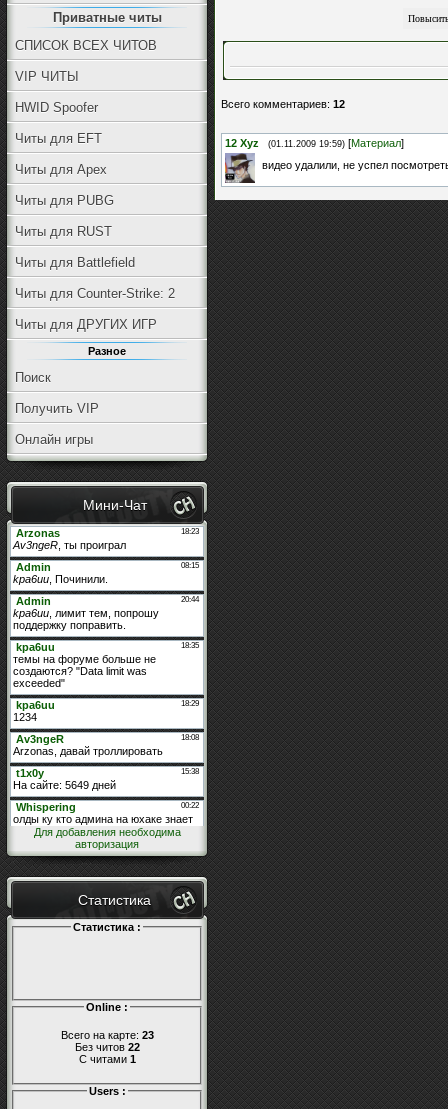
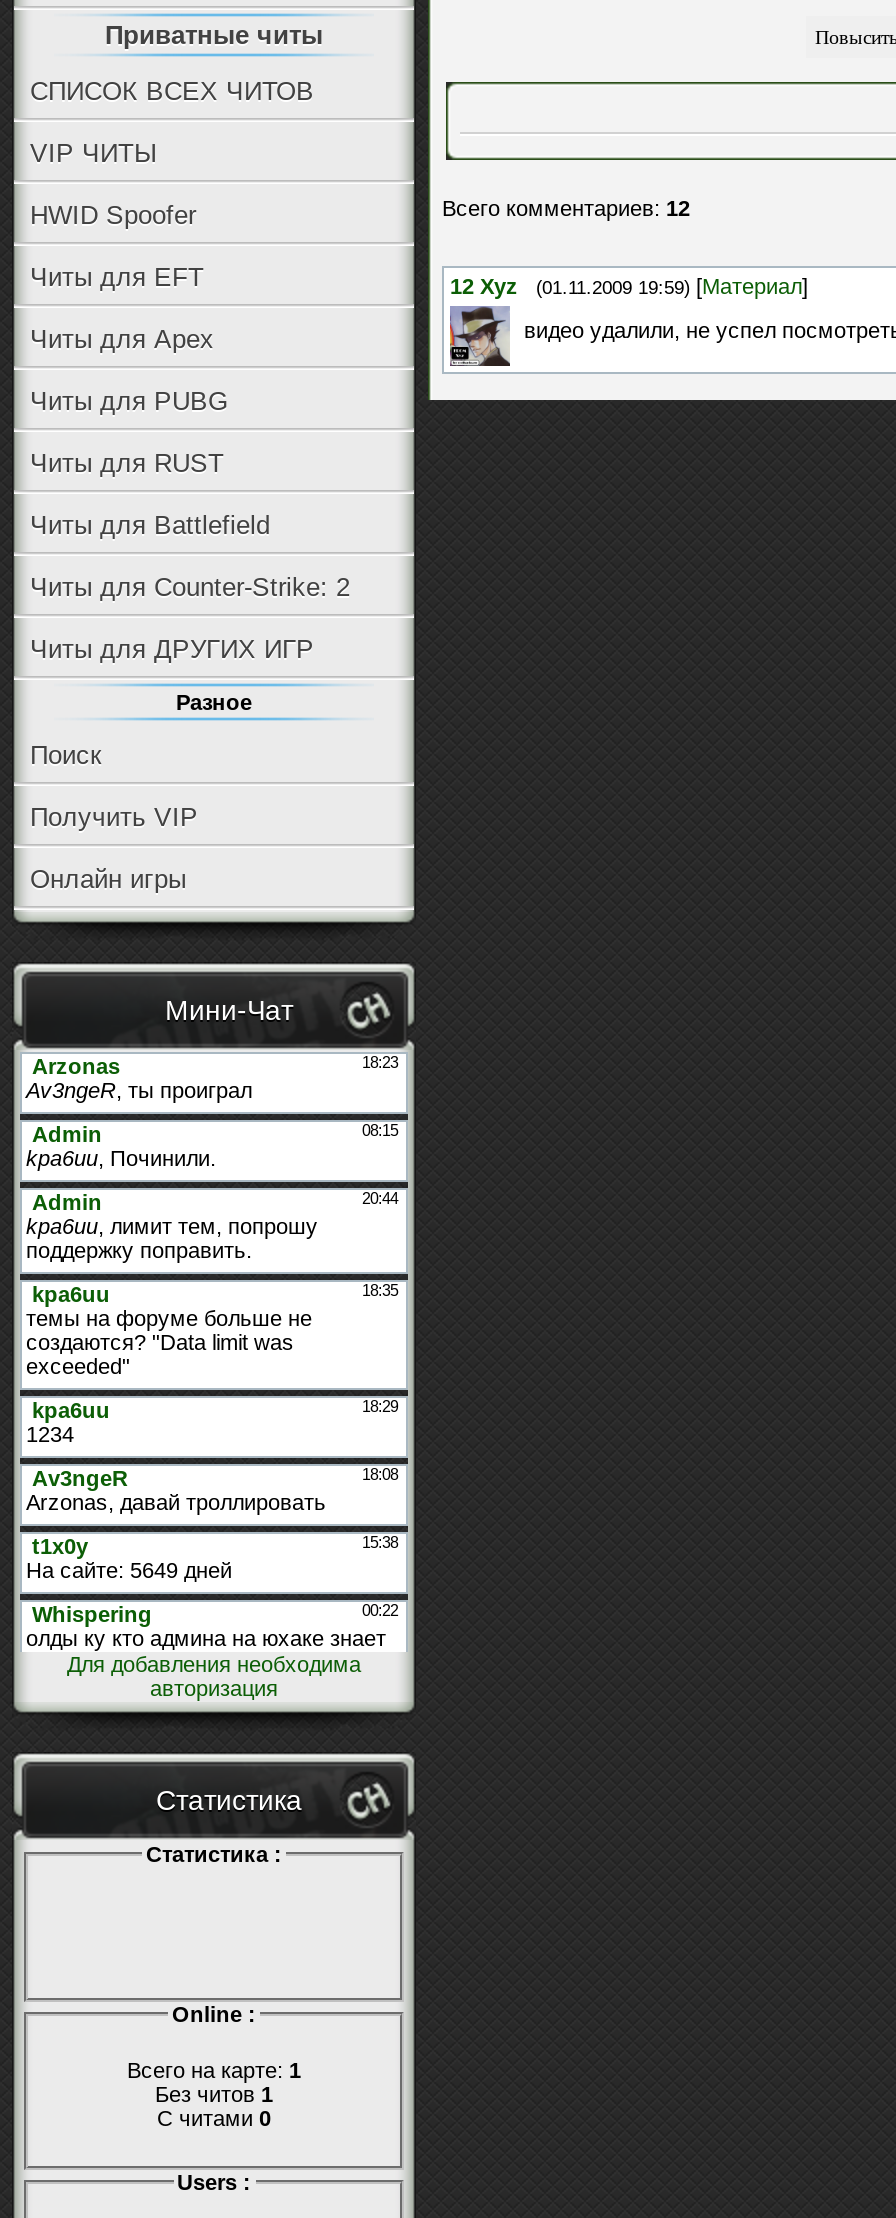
- Всего на карте: 23
+ Всего на карте: 1

- Без читов 22
+ Без читов 1

- С читами 1
+ С читами 0
